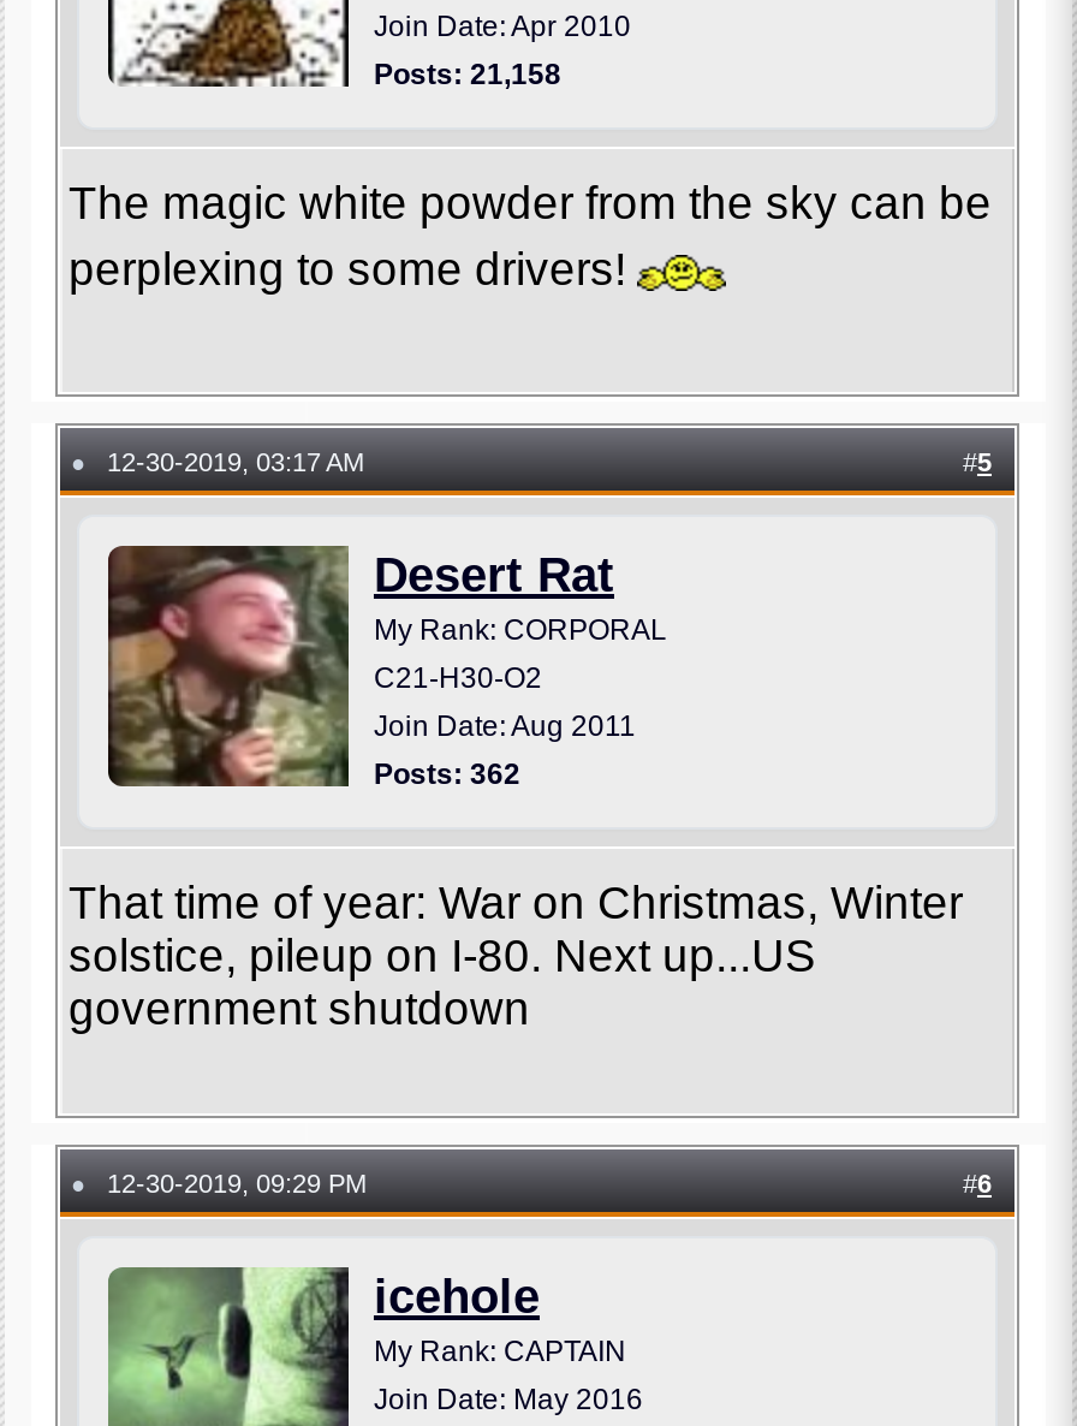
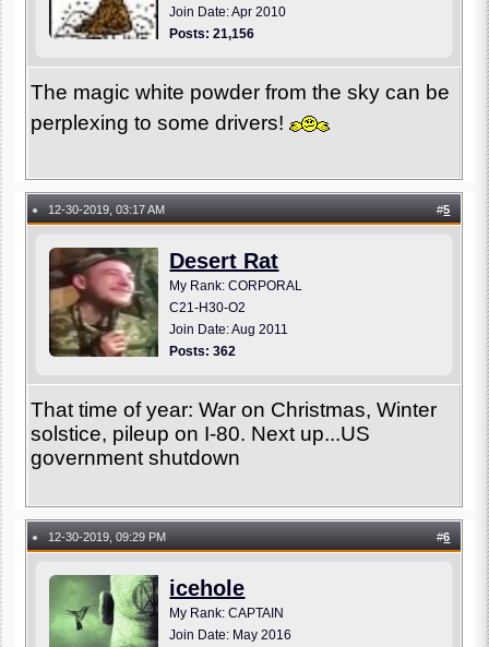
- Posts: 21,158
+ Posts: 21,156
